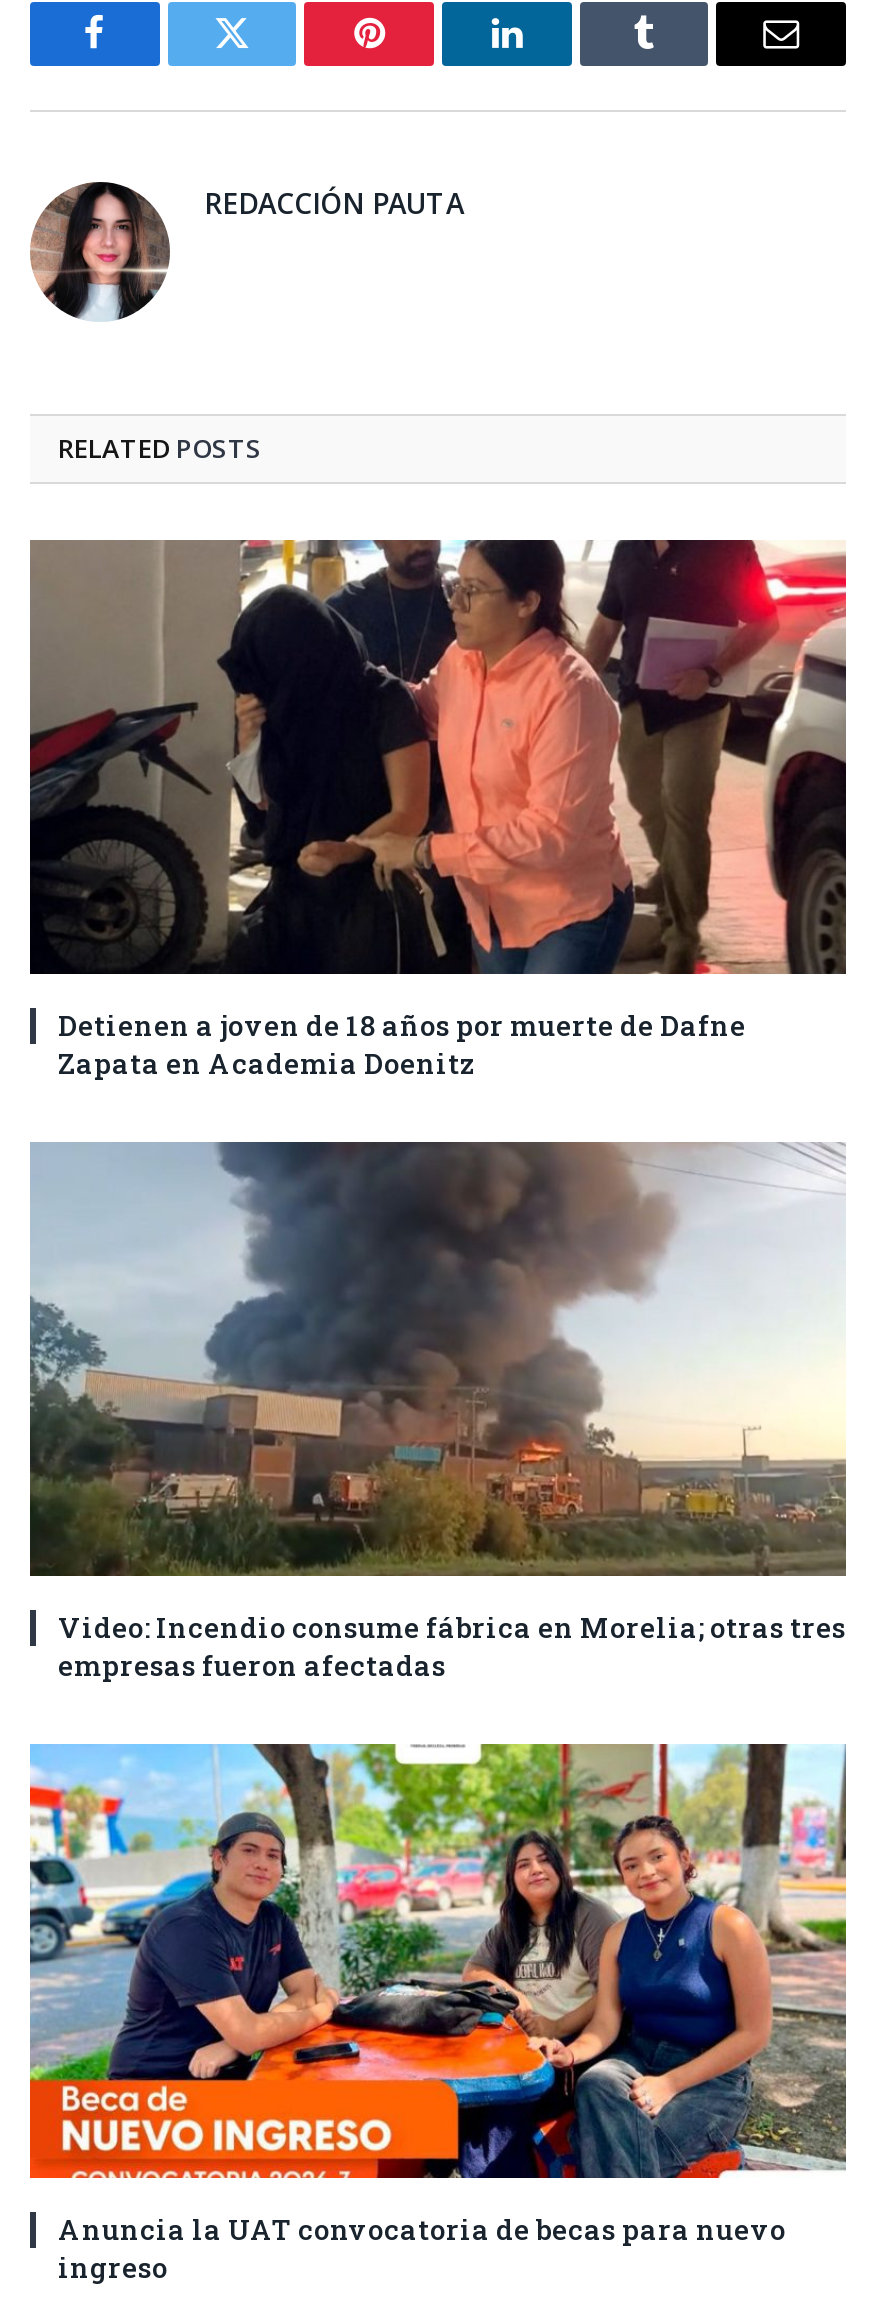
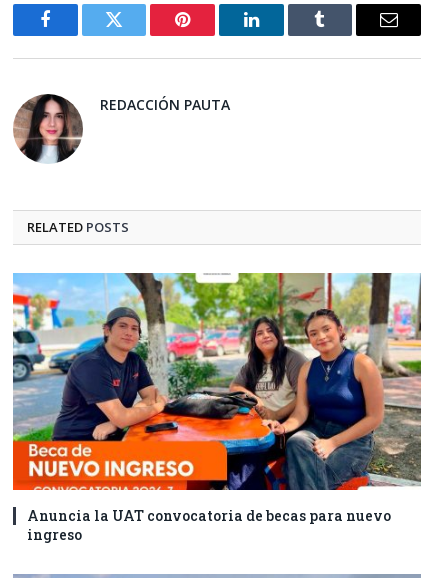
- [image]
- Detienen a joven de 18 años por muerte de Dafne
- Zapata en Academia Doenitz

- [image]
- Video: Incendio consume fábrica en Morelia; otras tres
- empresas fueron afectadas
